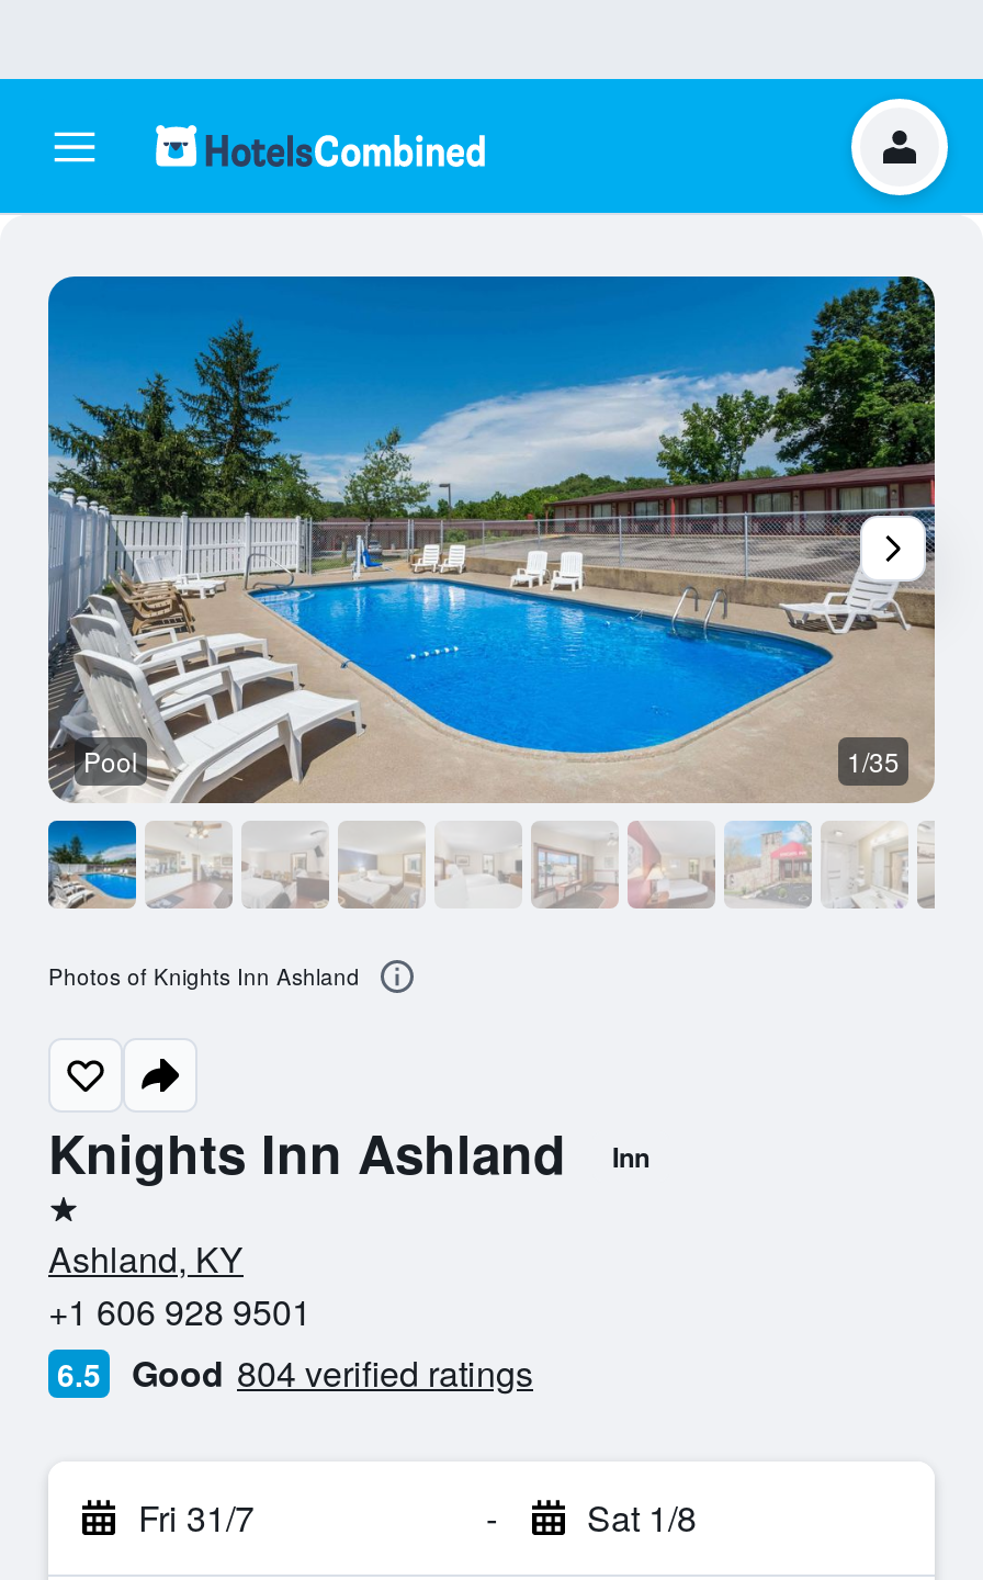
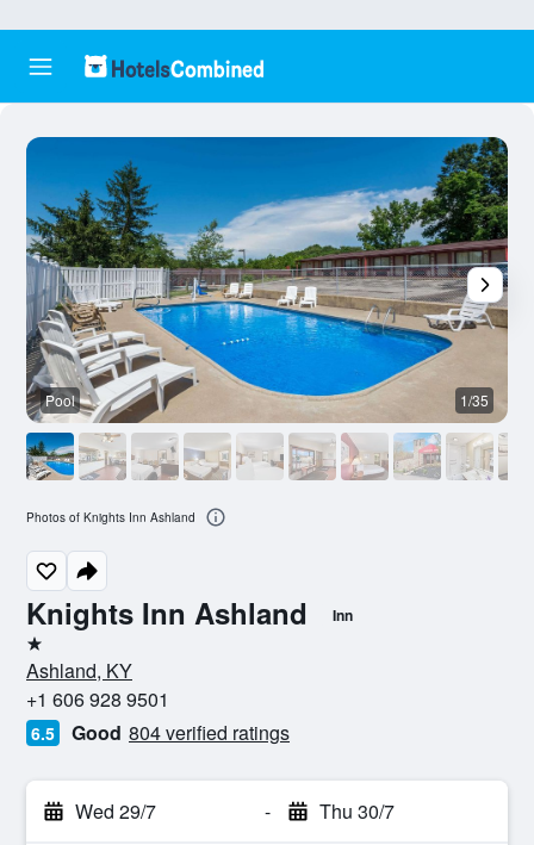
- [image]

- Fri 31/7
+ Wed 29/7

- Sat 1/8
+ Thu 30/7
